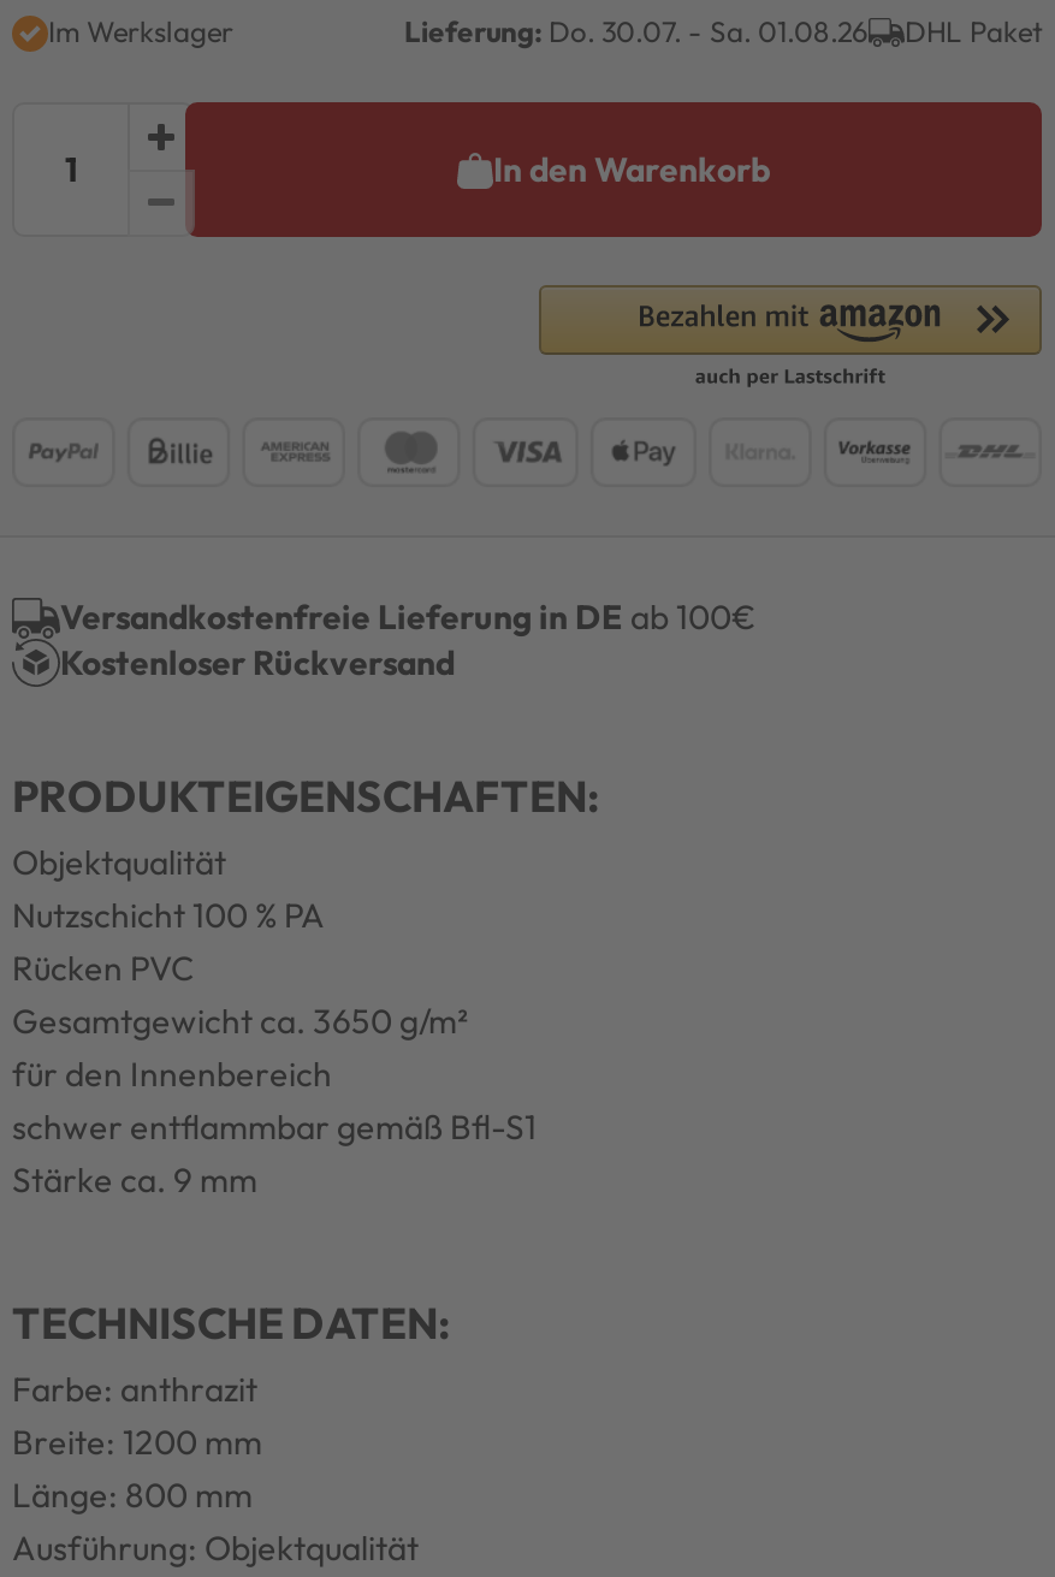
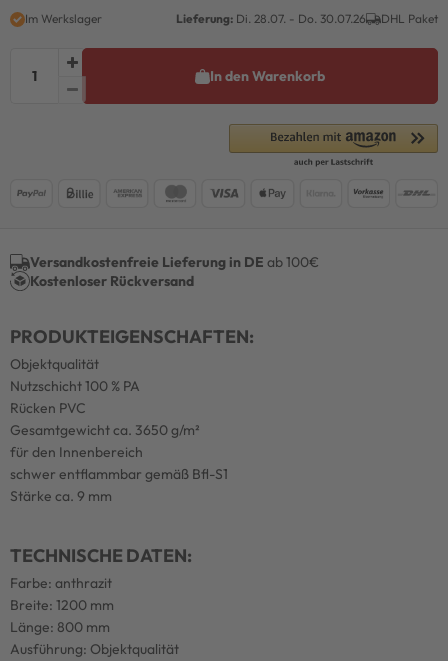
- Lieferung: Do. 30.07. - Sa. 01.08.26
+ Lieferung: Di. 28.07. - Do. 30.07.26
